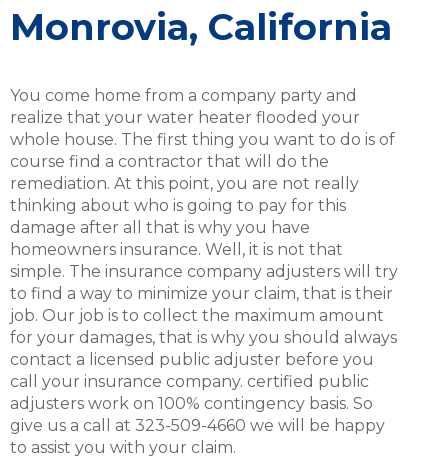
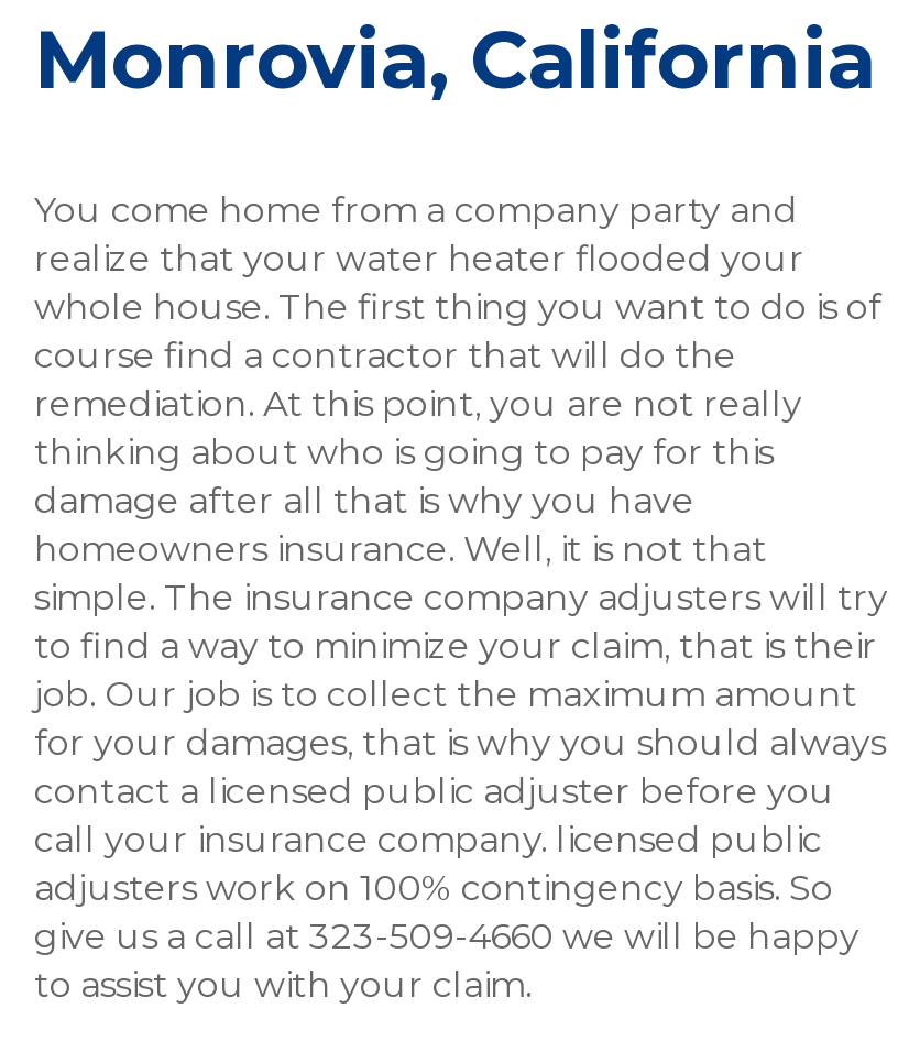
- call your insurance company. certified public
+ call your insurance company. licensed public
